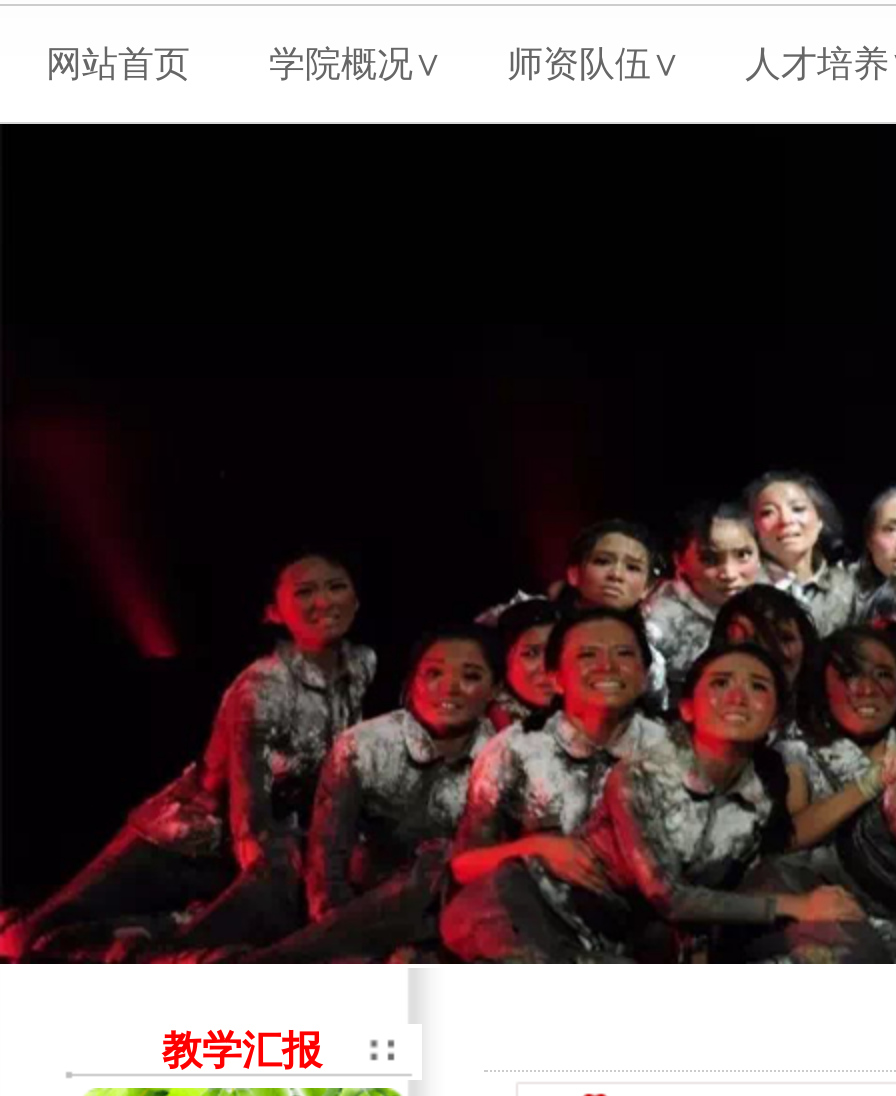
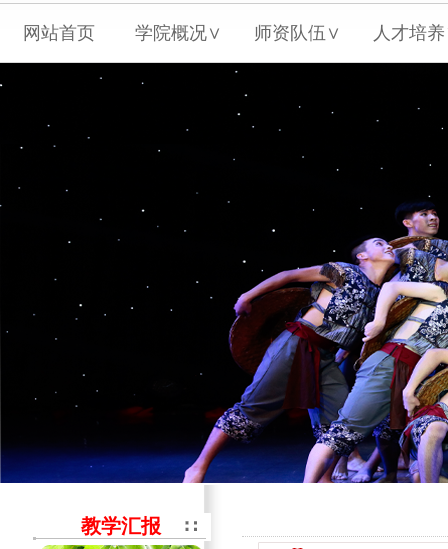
- [image]
+ [image]
